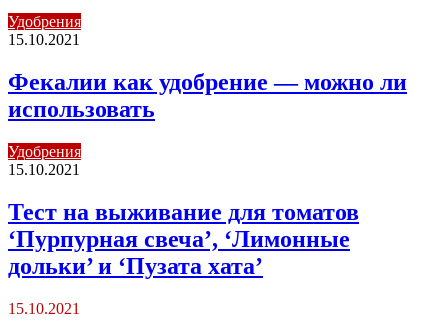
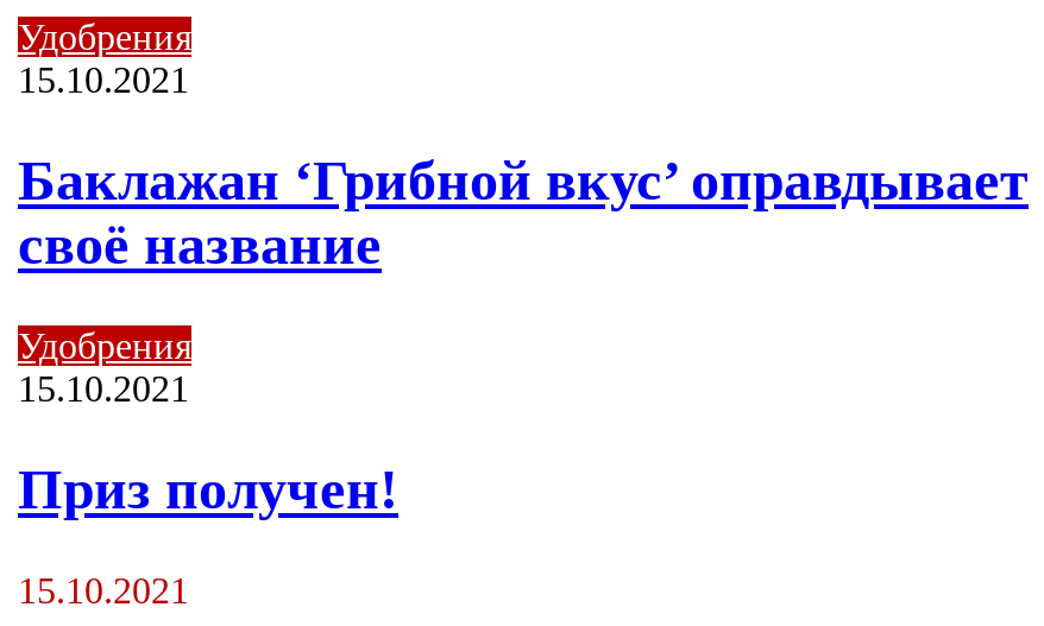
- Фекалии как удобрение — можно ли
- использовать
+ Баклажан ‘Грибной вкус’ оправдывает
+ своё название

- Тест на выживание для томатов
- ‘Пурпурная свеча’, ‘Лимонные
- дольки’ и ‘Пузата хата’
+ Приз получен!
